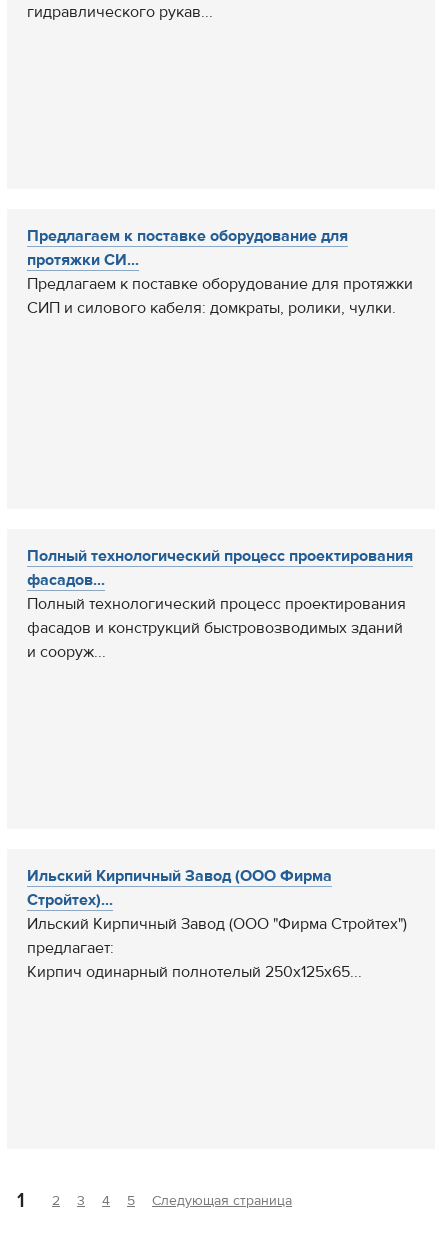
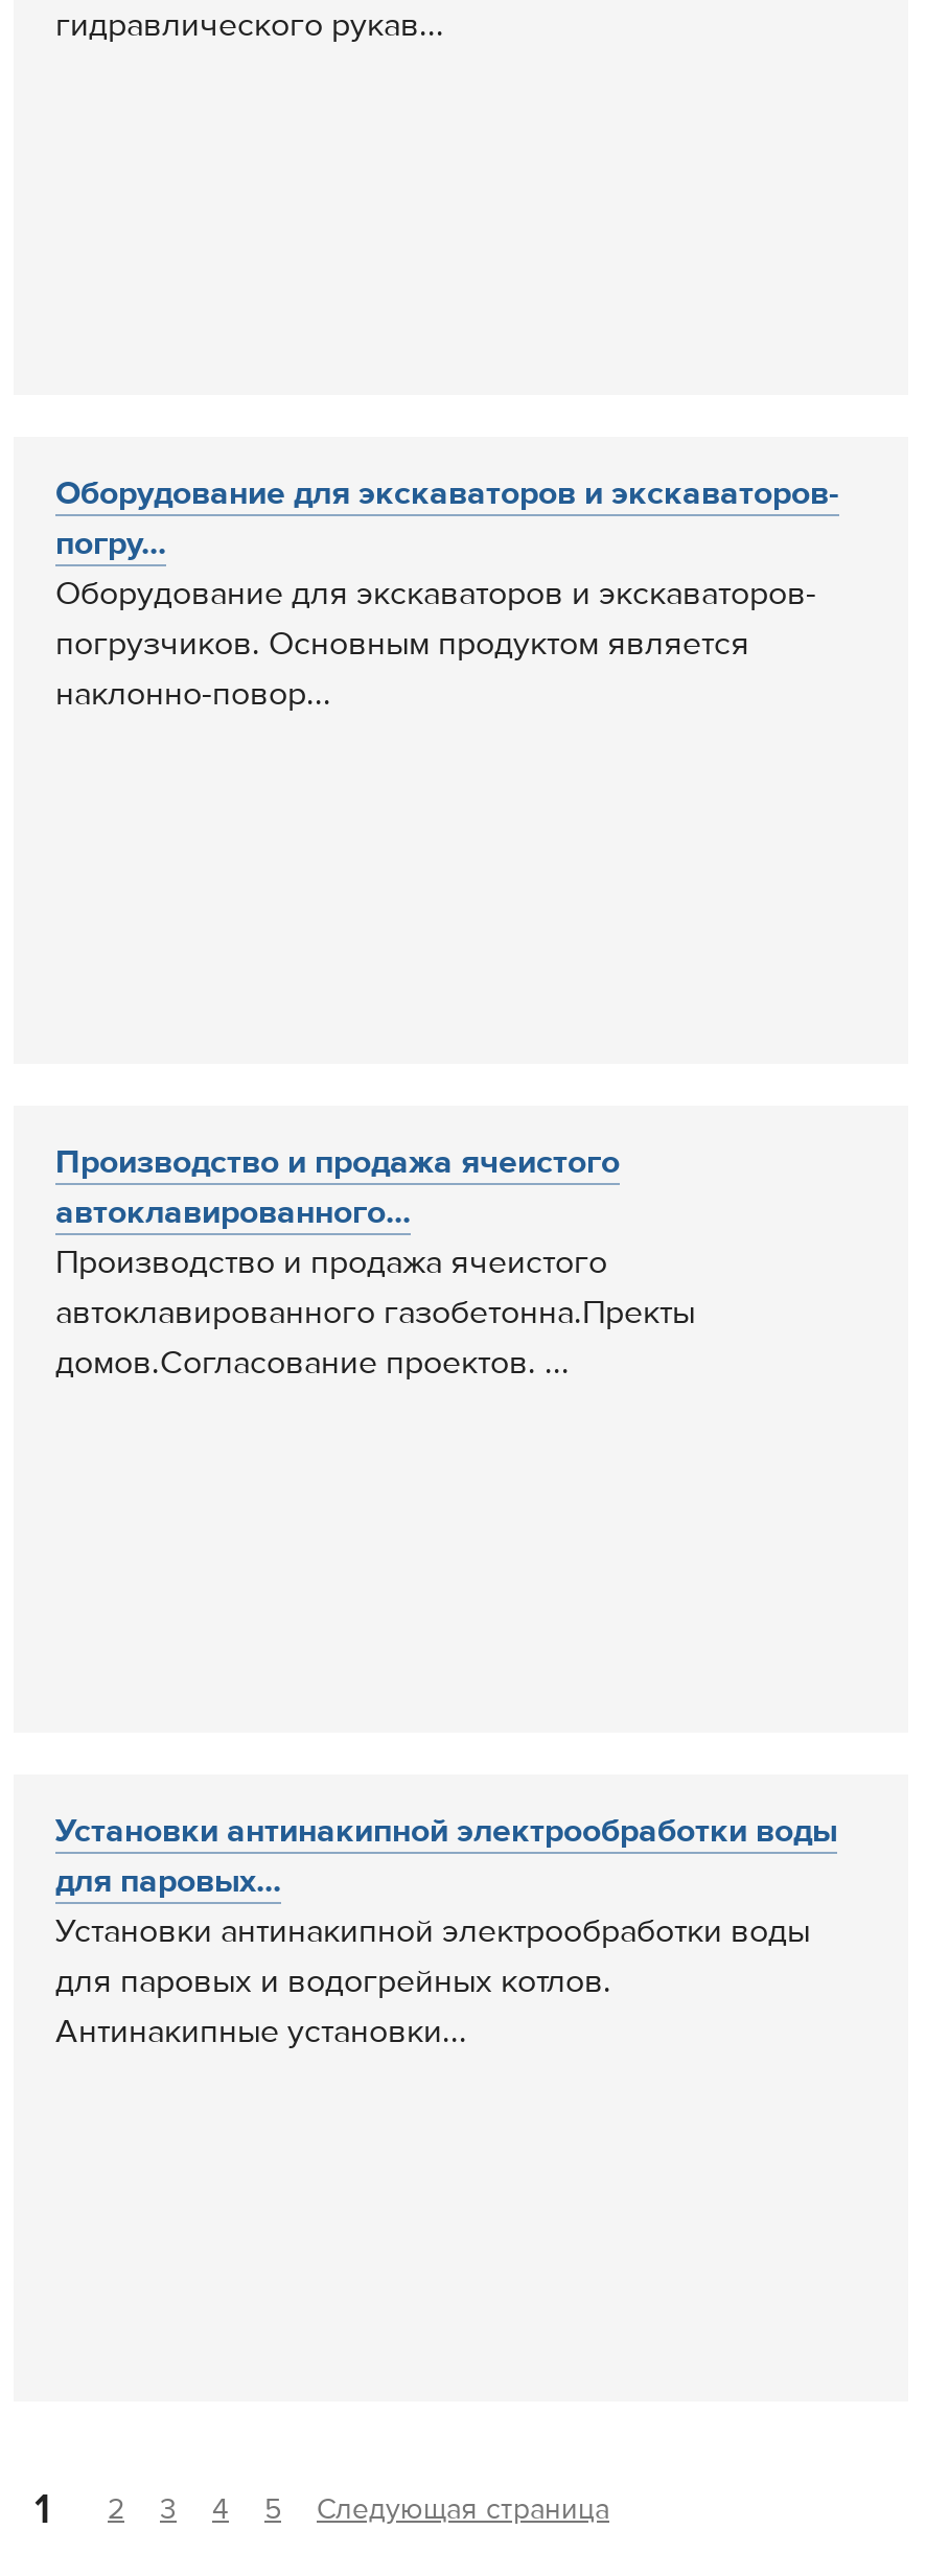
- Предлагаем к поставке оборудование для
- протяжки СИ...
- Предлагаем к поставке оборудование для протяжки
- СИП и силового кабеля: домкраты, ролики, чулки.
+ Оборудование для экскаваторов и экскаваторов-
+ погру...
+ Оборудование для экскаваторов и экскаваторов-
+ погрузчиков. Основным продуктом является
+ наклонно-повор...

- Полный технологический процесс проектирования
- фасадов...
- Полный технологический процесс проектирования
- фасадов и конструкций быстровозводимых зданий
- и сооруж...
+ Производство и продажа ячеистого
+ автоклавированного...
+ Производство и продажа ячеистого
+ автоклавированного газобетонна.Пректы
+ домов.Согласование проектов. ...

- Ильский Кирпичный Завод (ООО Фирма
- Стройтех)...
- Ильский Кирпичный Завод (ООО "Фирма Стройтех")
- предлагает:
- Кирпич одинарный полнотелый 250х125х65...
+ Установки антинакипной электрообработки воды
+ для паровых...
+ Установки антинакипной электрообработки воды
+ для паровых и водогрейных котлов.
+ Антинакипные установки...
